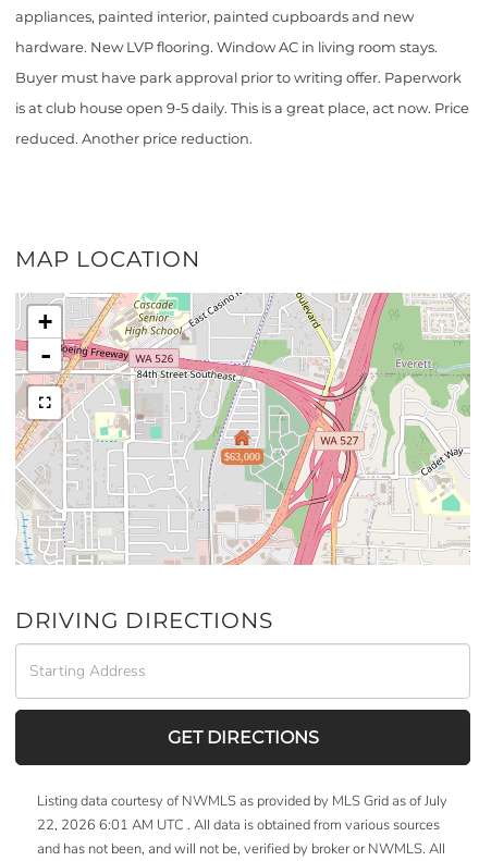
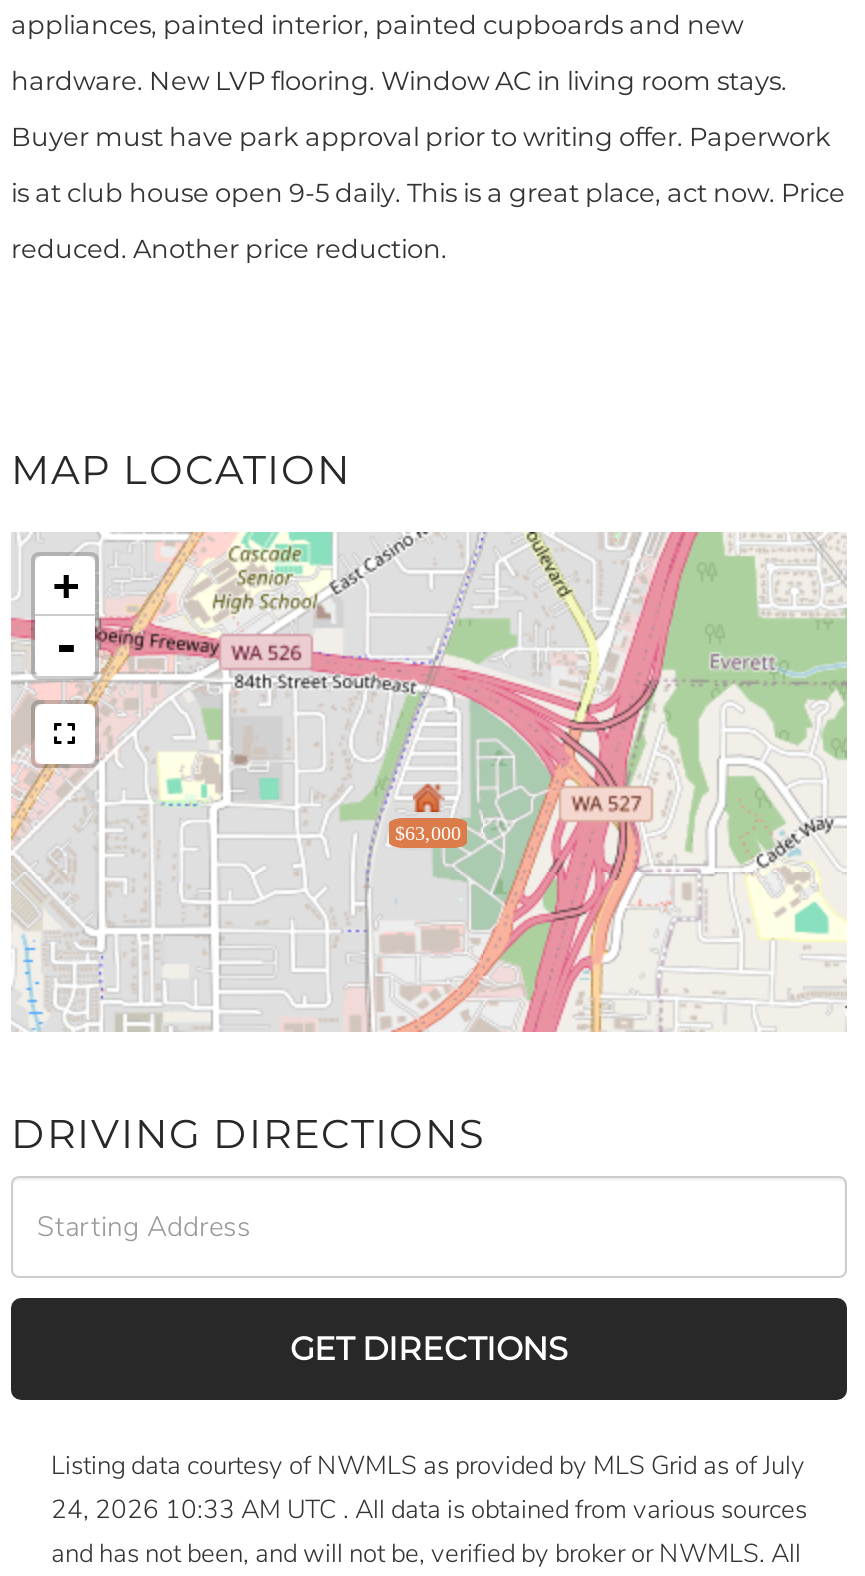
- 22, 2026 6:01 AM UTC . All data is obtained from various sources
+ 24, 2026 10:33 AM UTC . All data is obtained from various sources
